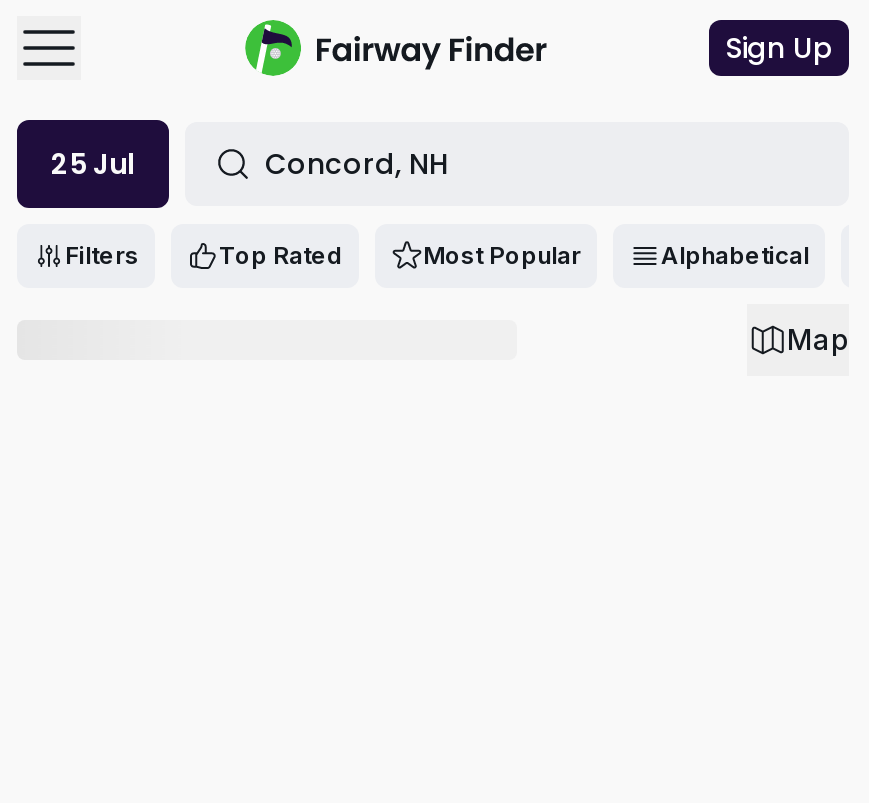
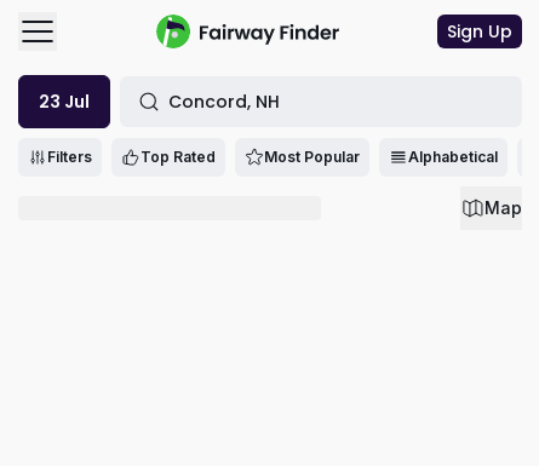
- 25 Jul
+ 23 Jul
